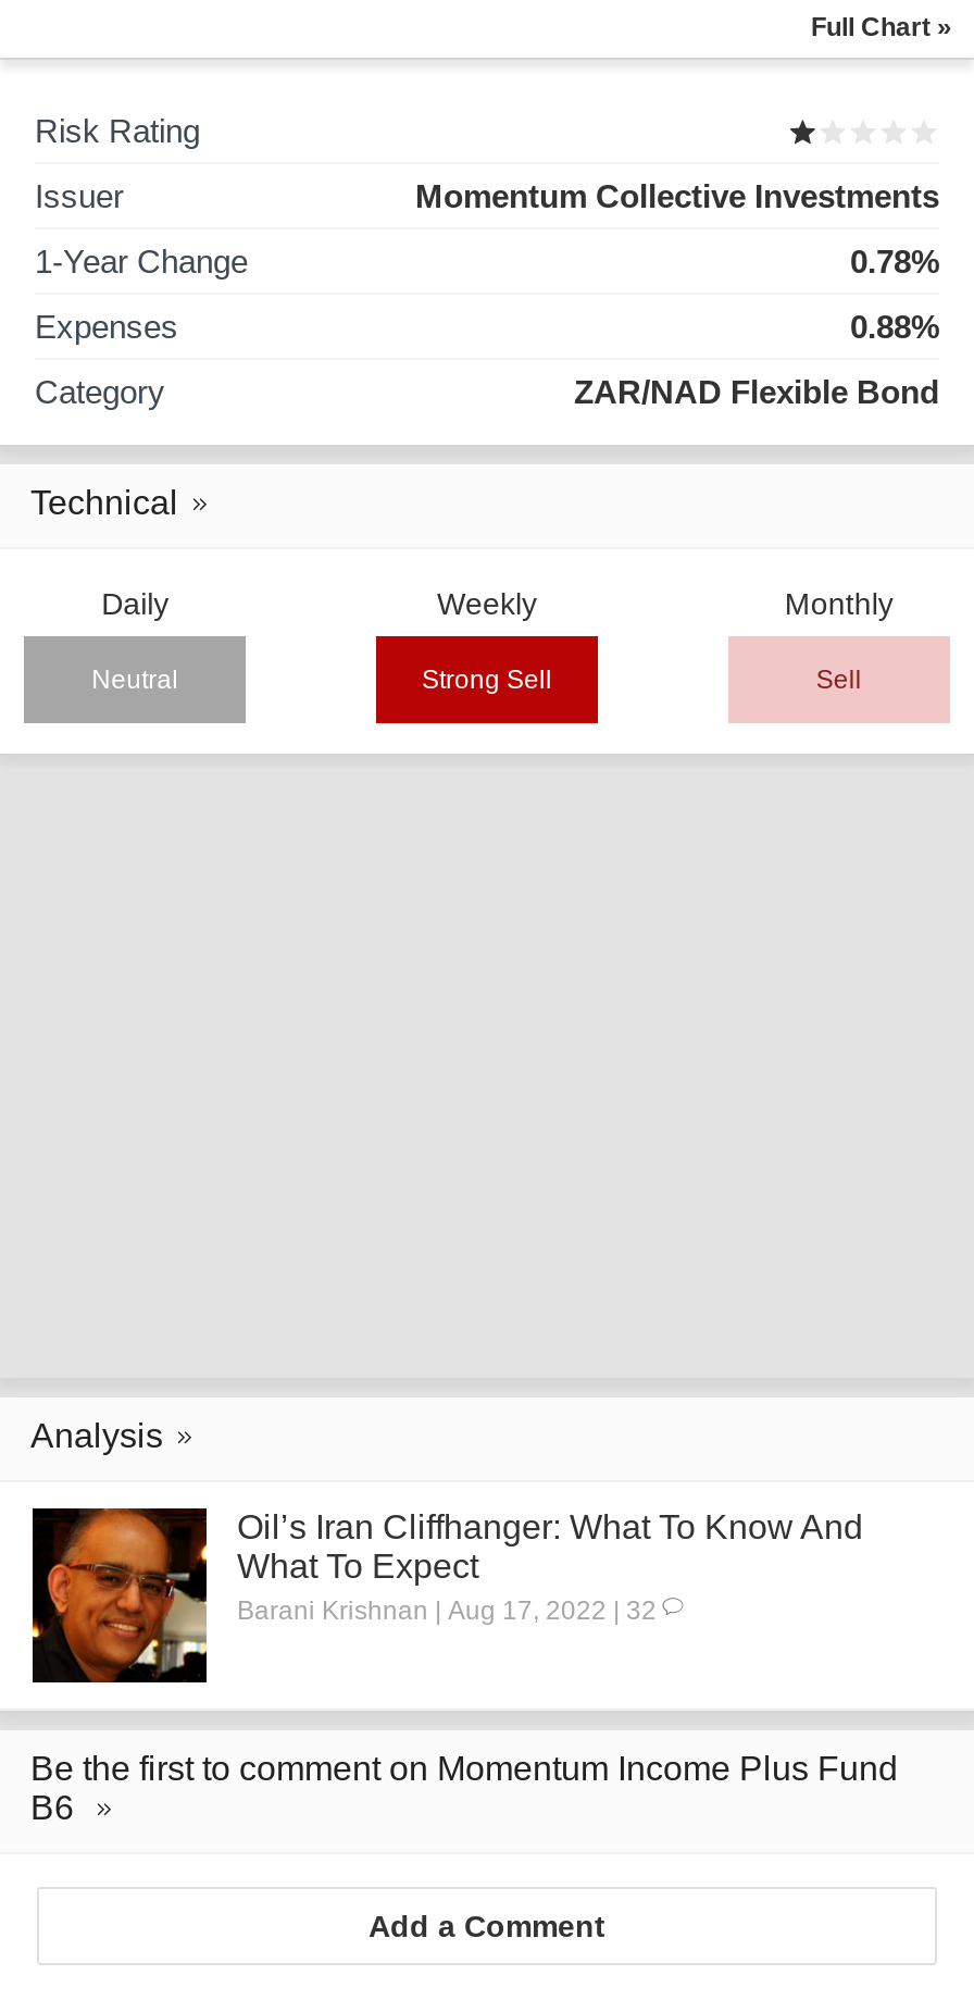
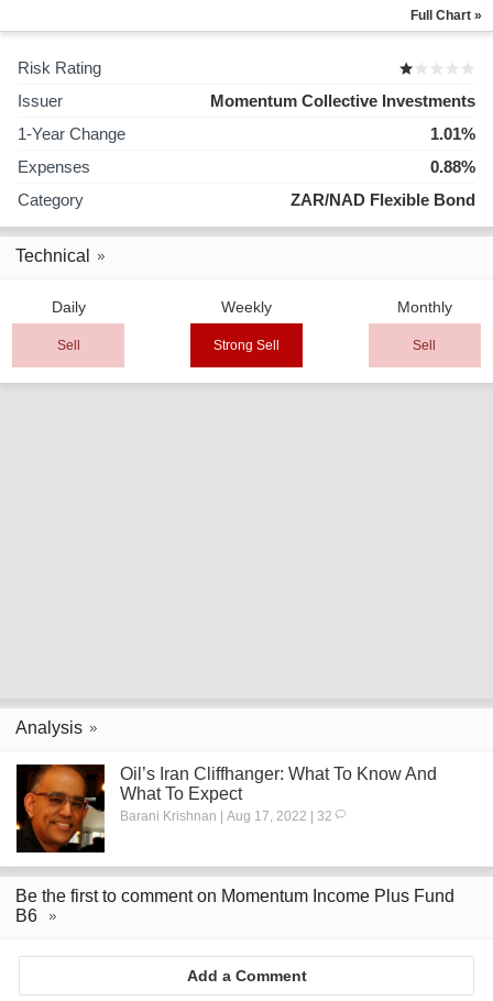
- 0.78%
+ 1.01%

- Neutral
+ Sell
